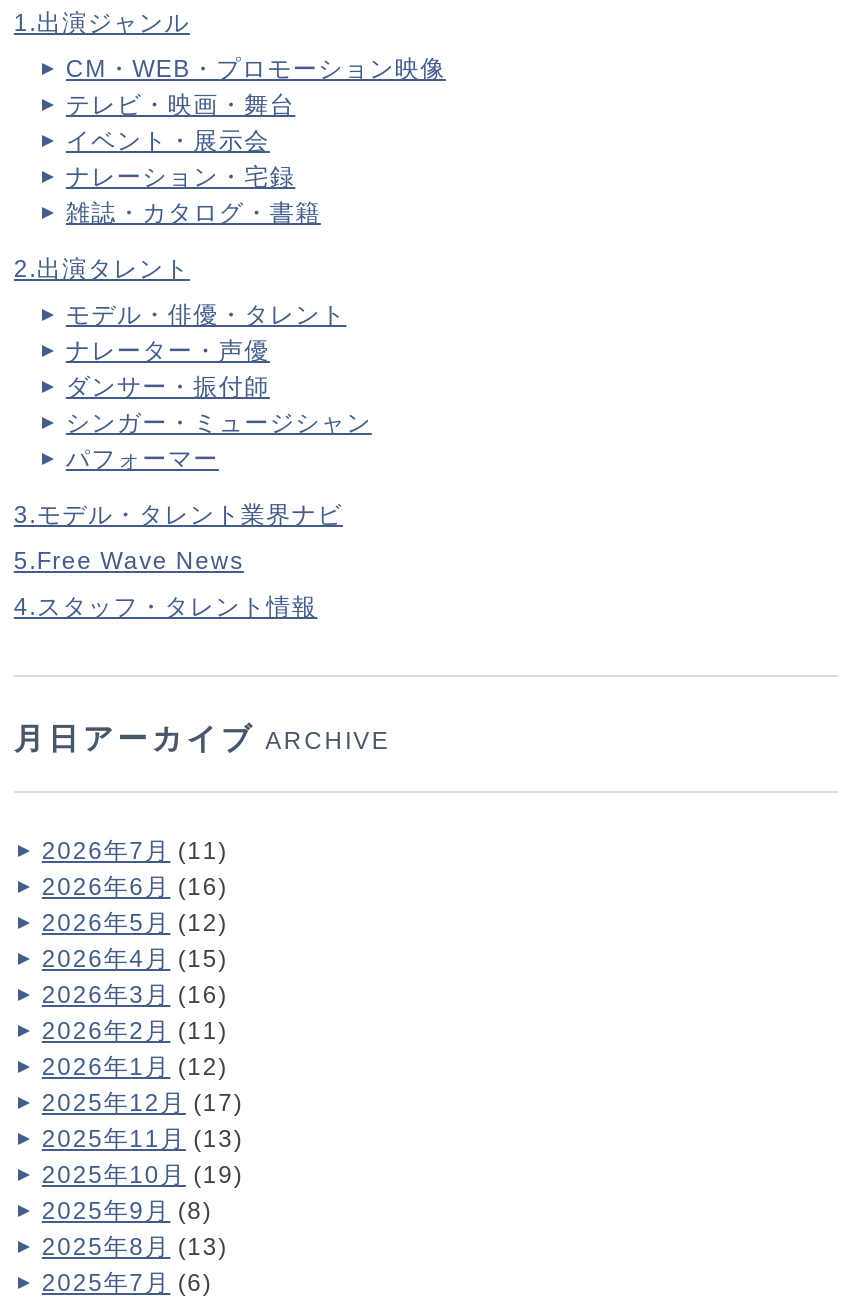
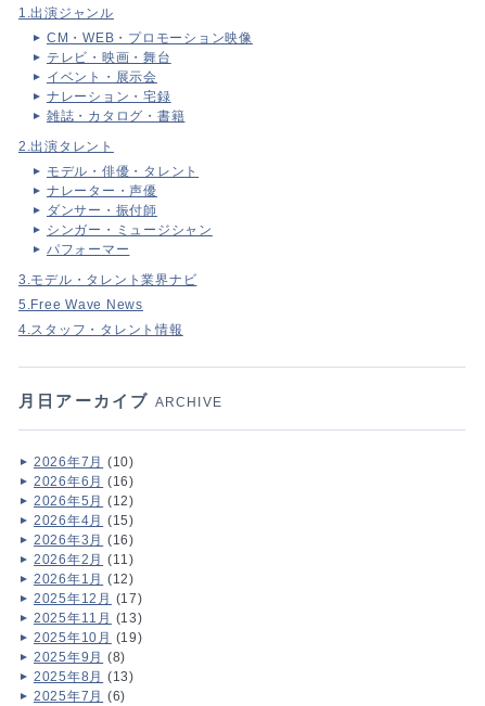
- 2026年7月(11)
+ 2026年7月(10)
